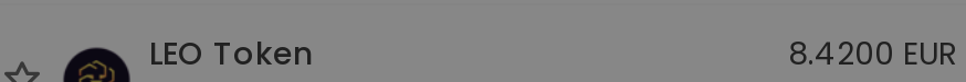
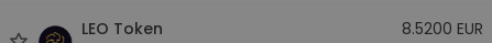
- 8.4200 EUR
+ 8.5200 EUR
